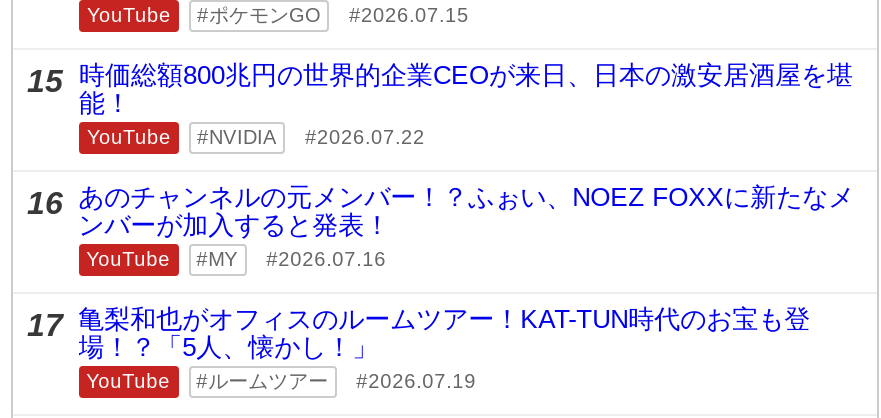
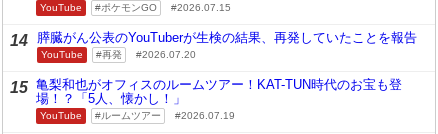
- 15 時価総額800兆円の世界的企業CEOが来日、日本の激安居酒屋を堪
- 能！
+ 14 膵臓がん公表のYouTuberが生検の結果、再発していたことを報告

- NVIDIA
- 2026.07.22
- 16 あのチャンネルの元メンバー！？ふぉい、NOEZ FOXXに新たなメ
- ンバーが加入すると発表！
- YouTube
- MY
- 2026.07.16
- 17 亀梨和也がオフィスのルームツアー！KAT-TUN時代のお宝も登
+ 再発
+ 2026.07.20
+ 15 亀梨和也がオフィスのルームツアー！KAT-TUN時代のお宝も登
